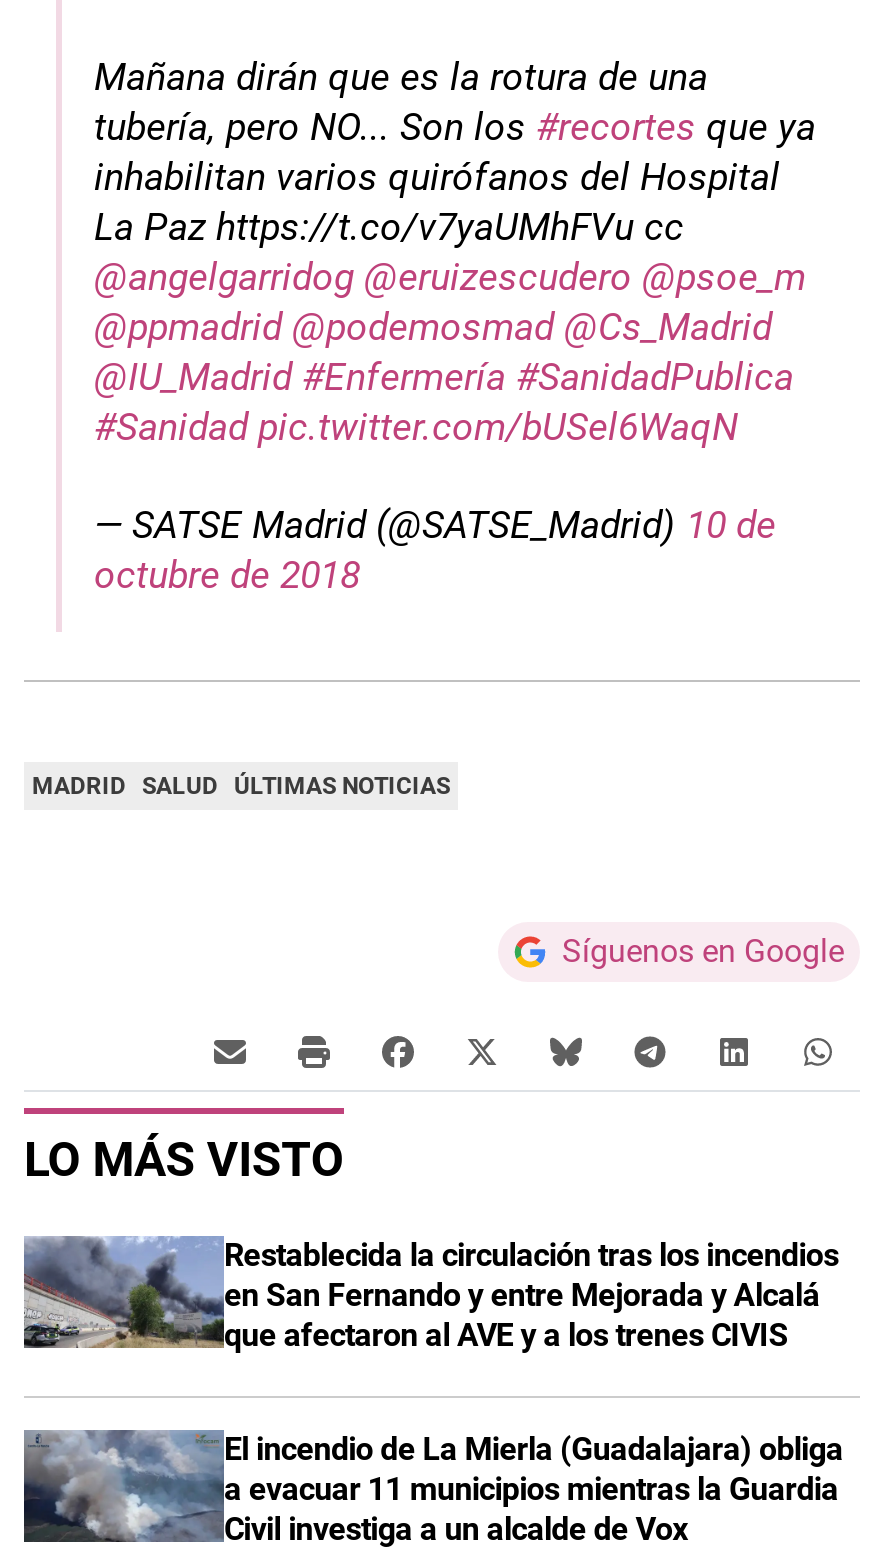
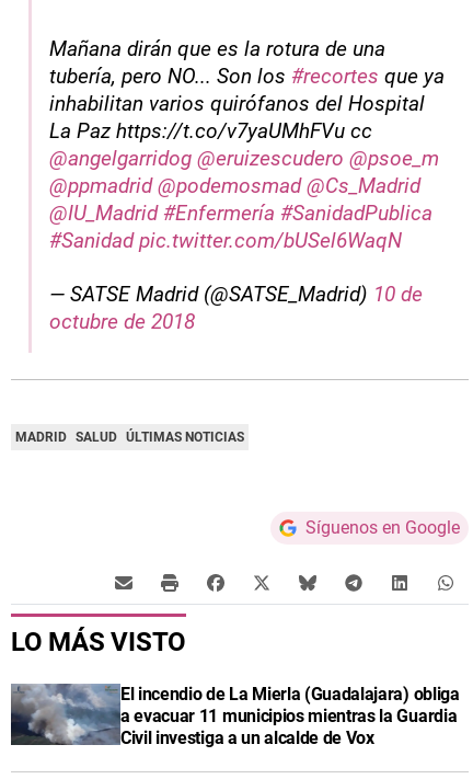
- [image]
- Restablecida la circulación tras los incendios
- en San Fernando y entre Mejorada y Alcalá
- que afectaron al AVE y a los trenes CIVIS
